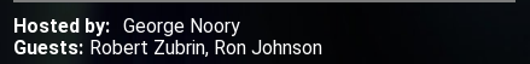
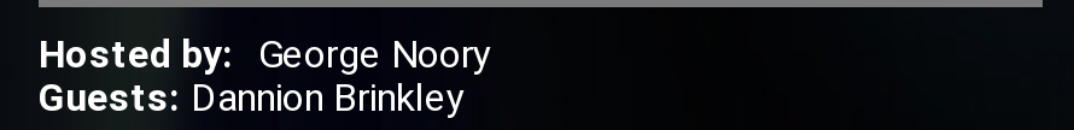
- Guests: Robert Zubrin, Ron Johnson
+ Guests: Dannion Brinkley
